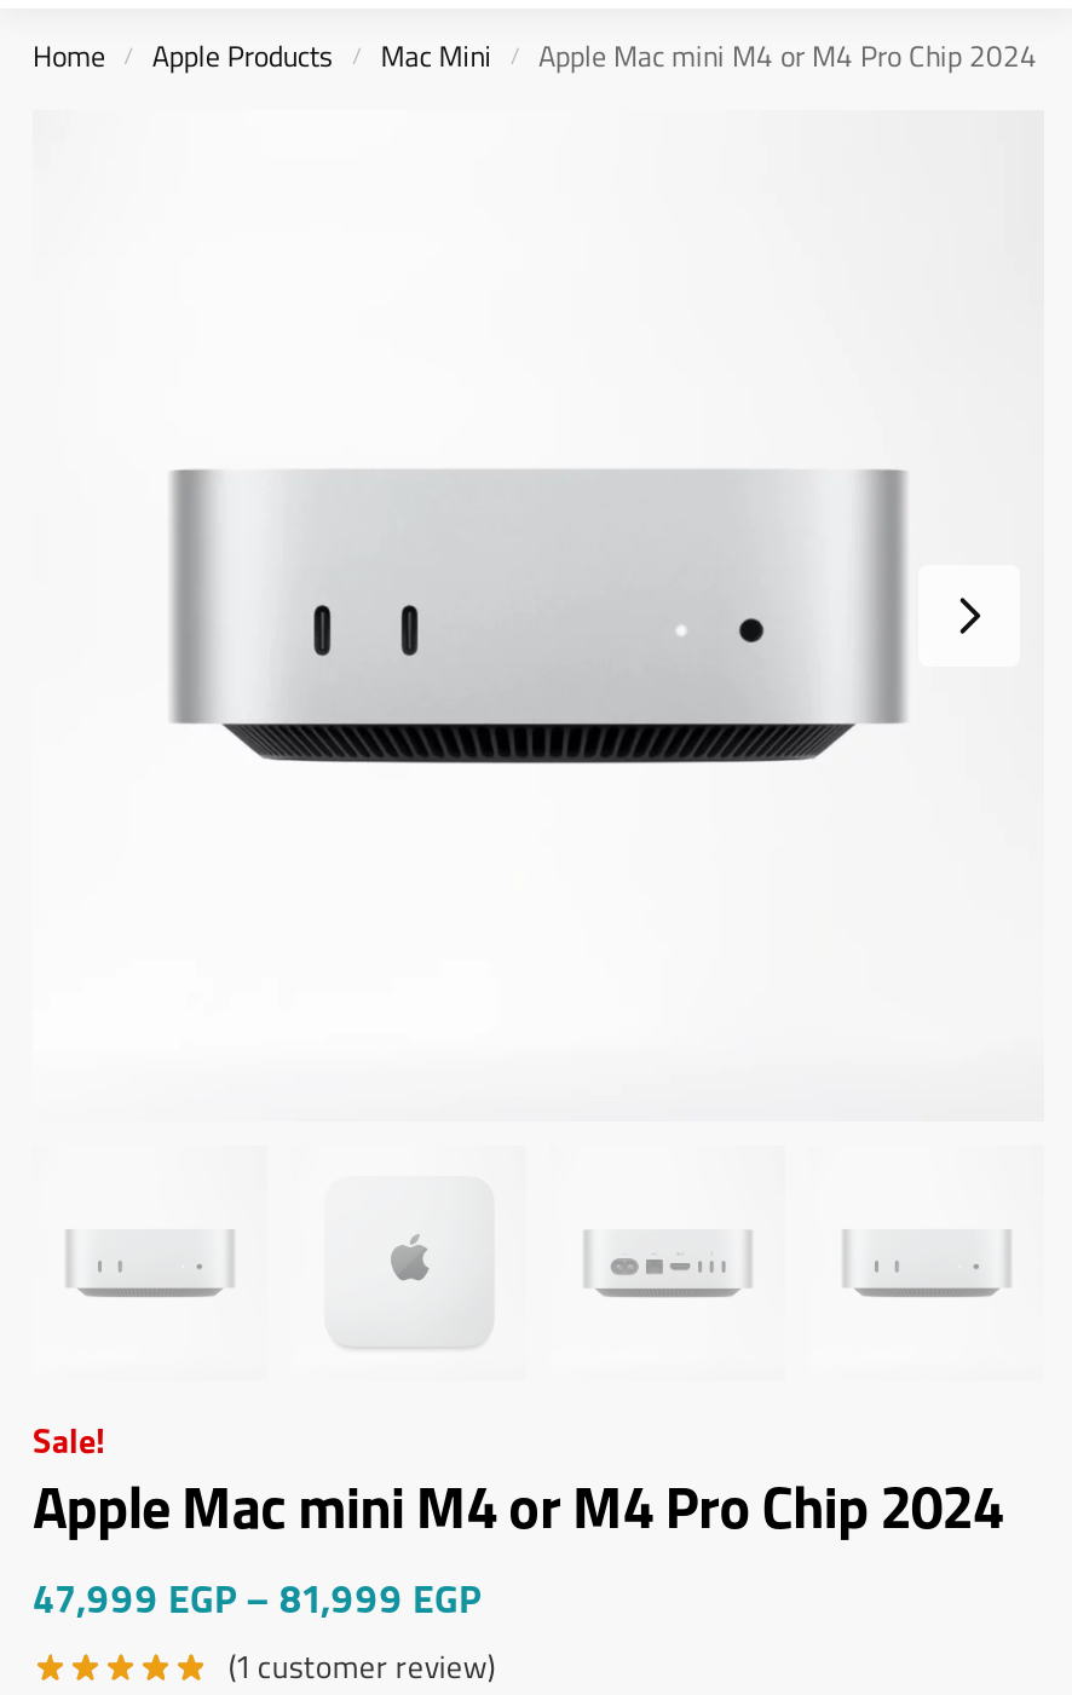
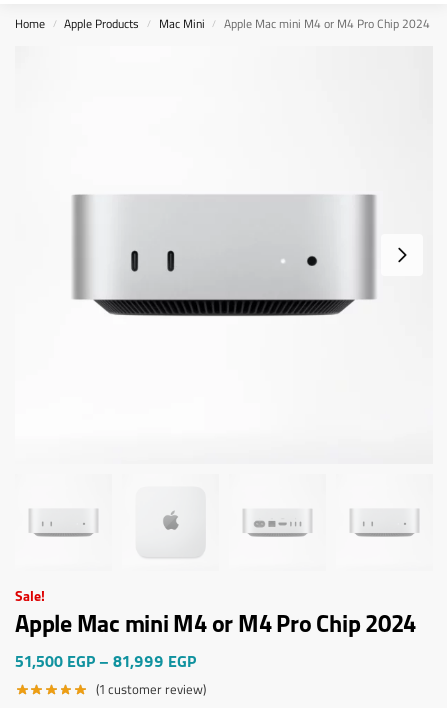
- 47,999 EGP – 81,999 EGP
+ 51,500 EGP – 81,999 EGP
